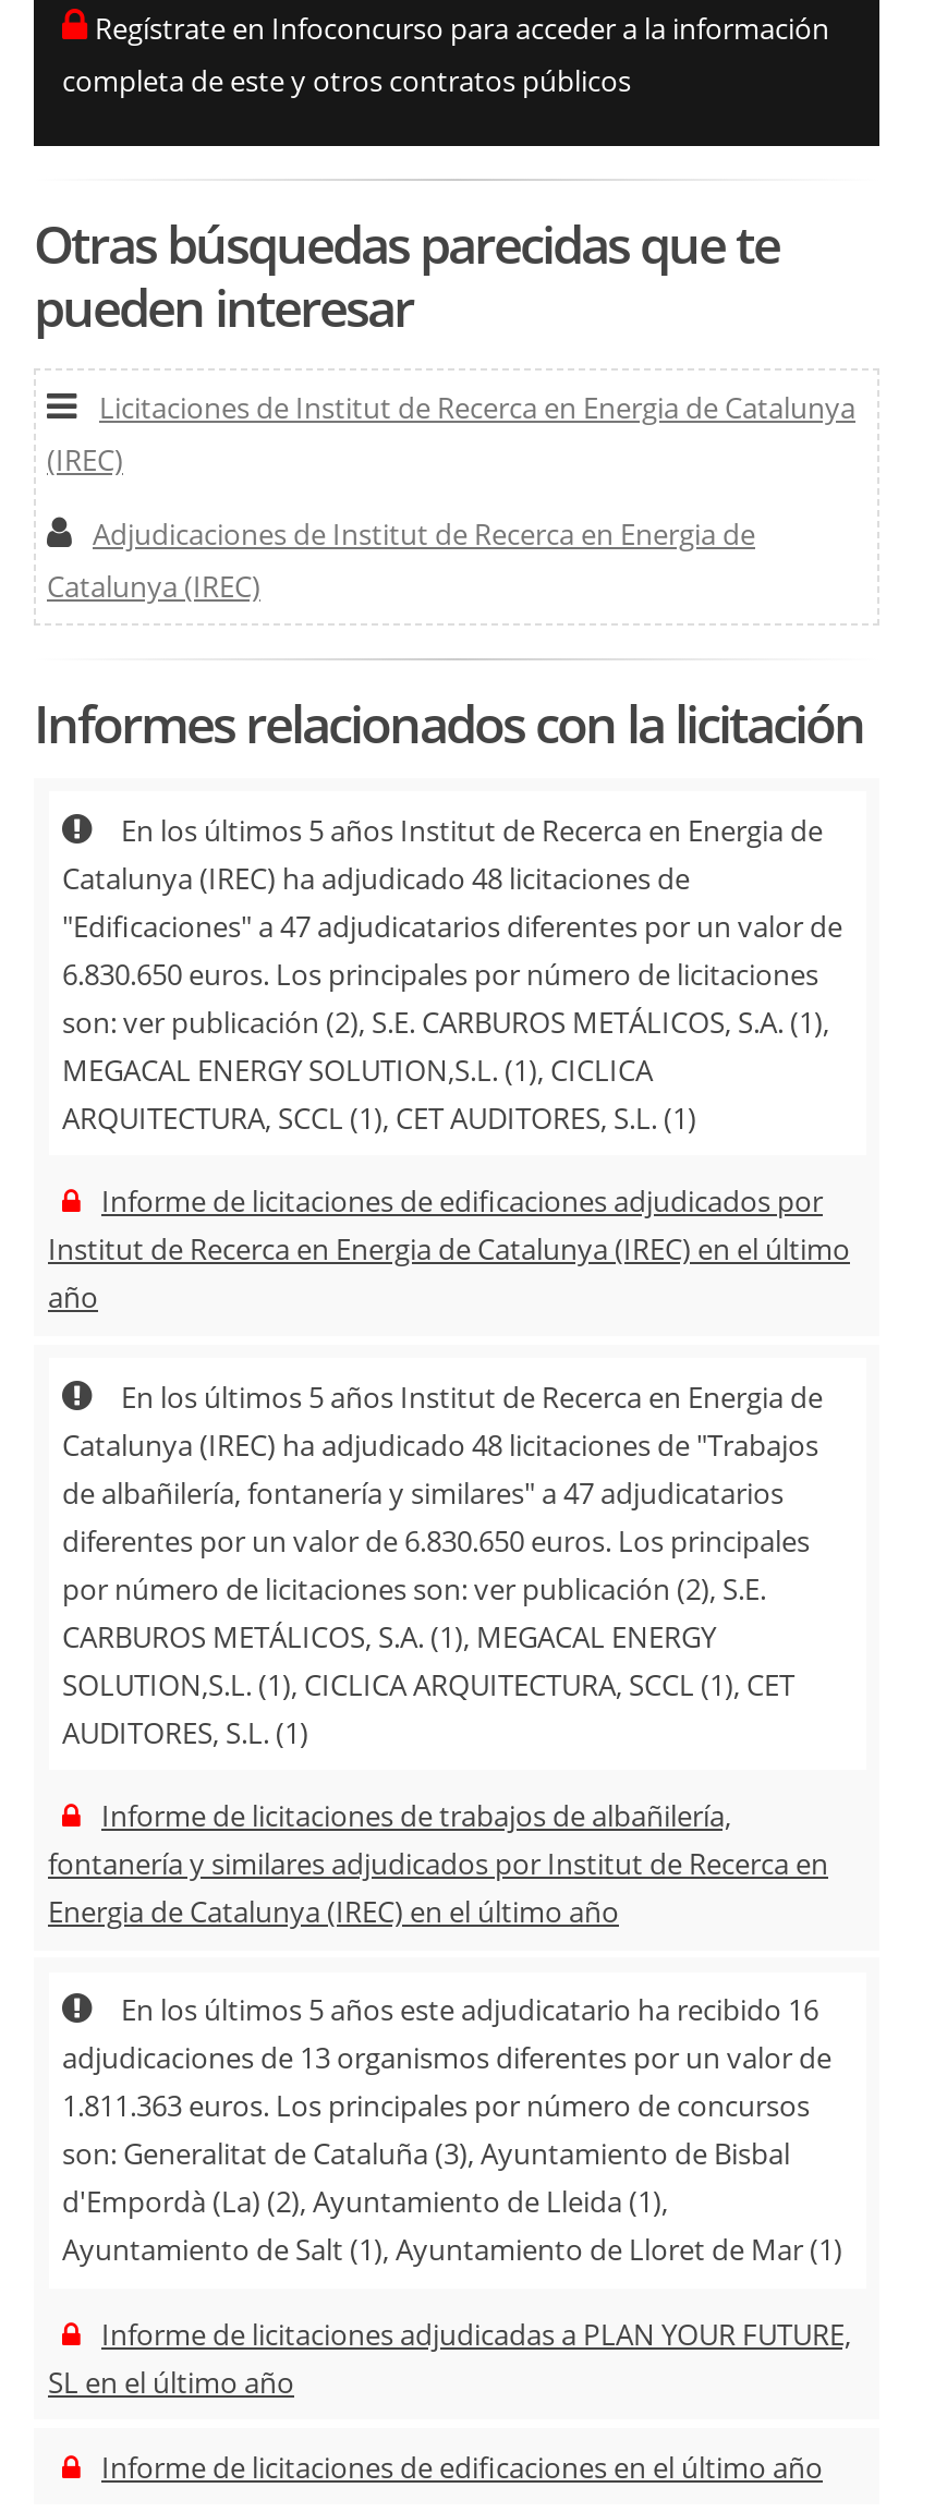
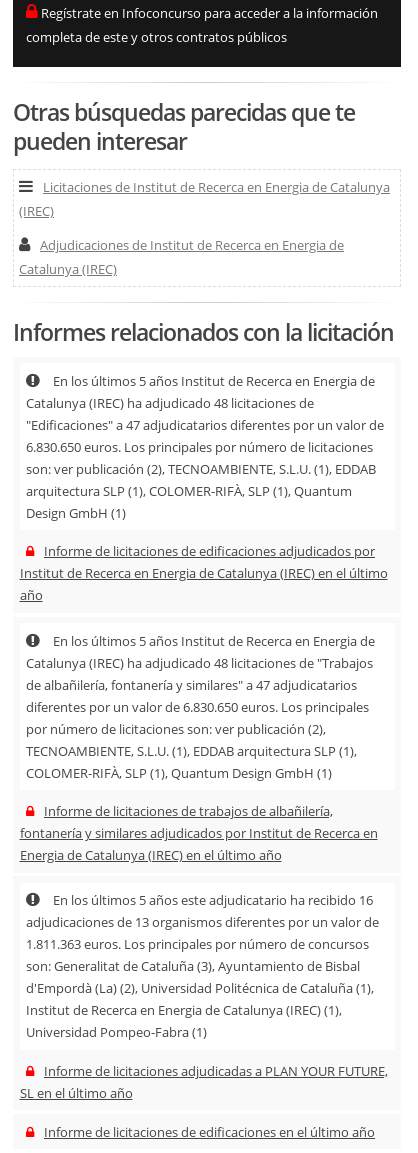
- son: ver publicación (2), S.E. CARBUROS METÁLICOS, S.A. (1),
- MEGACAL ENERGY SOLUTION,S.L. (1), CICLICA
- ARQUITECTURA, SCCL (1), CET AUDITORES, S.L. (1)
+ son: ver publicación (2), TECNOAMBIENTE, S.L.U. (1), EDDAB
+ arquitectura SLP (1), COLOMER-RIFÀ, SLP (1), Quantum
+ Design GmbH (1)

- por número de licitaciones son: ver publicación (2), S.E.
- CARBUROS METÁLICOS, S.A. (1), MEGACAL ENERGY
- SOLUTION,S.L. (1), CICLICA ARQUITECTURA, SCCL (1), CET
- AUDITORES, S.L. (1)
+ por número de licitaciones son: ver publicación (2),
+ TECNOAMBIENTE, S.L.U. (1), EDDAB arquitectura SLP (1),
+ COLOMER-RIFÀ, SLP (1), Quantum Design GmbH (1)

moved up: Informe de licitaciones de trabajos de albañilería, | fontanería y similares adjudicados por Institut de Recerca en | Energia de Catalunya (IREC) en el último año | En los últimos 5 años este adjudicatario ha recibido 16 | adjudicaciones de 13 organismos diferentes por un valor de | 1.811.363 euros. Los principales por número de concursos | son: Generalitat de Cataluña (3), Ayuntamiento de Bisbal

- d'Empordà (La) (2), Ayuntamiento de Lleida (1),
- Ayuntamiento de Salt (1), Ayuntamiento de Lloret de Mar (1)
+ d'Empordà (La) (2), Universidad Politécnica de Cataluña (1),
+ Institut de Recerca en Energia de Catalunya (IREC) (1),
+ Universidad Pompeo-Fabra (1)
